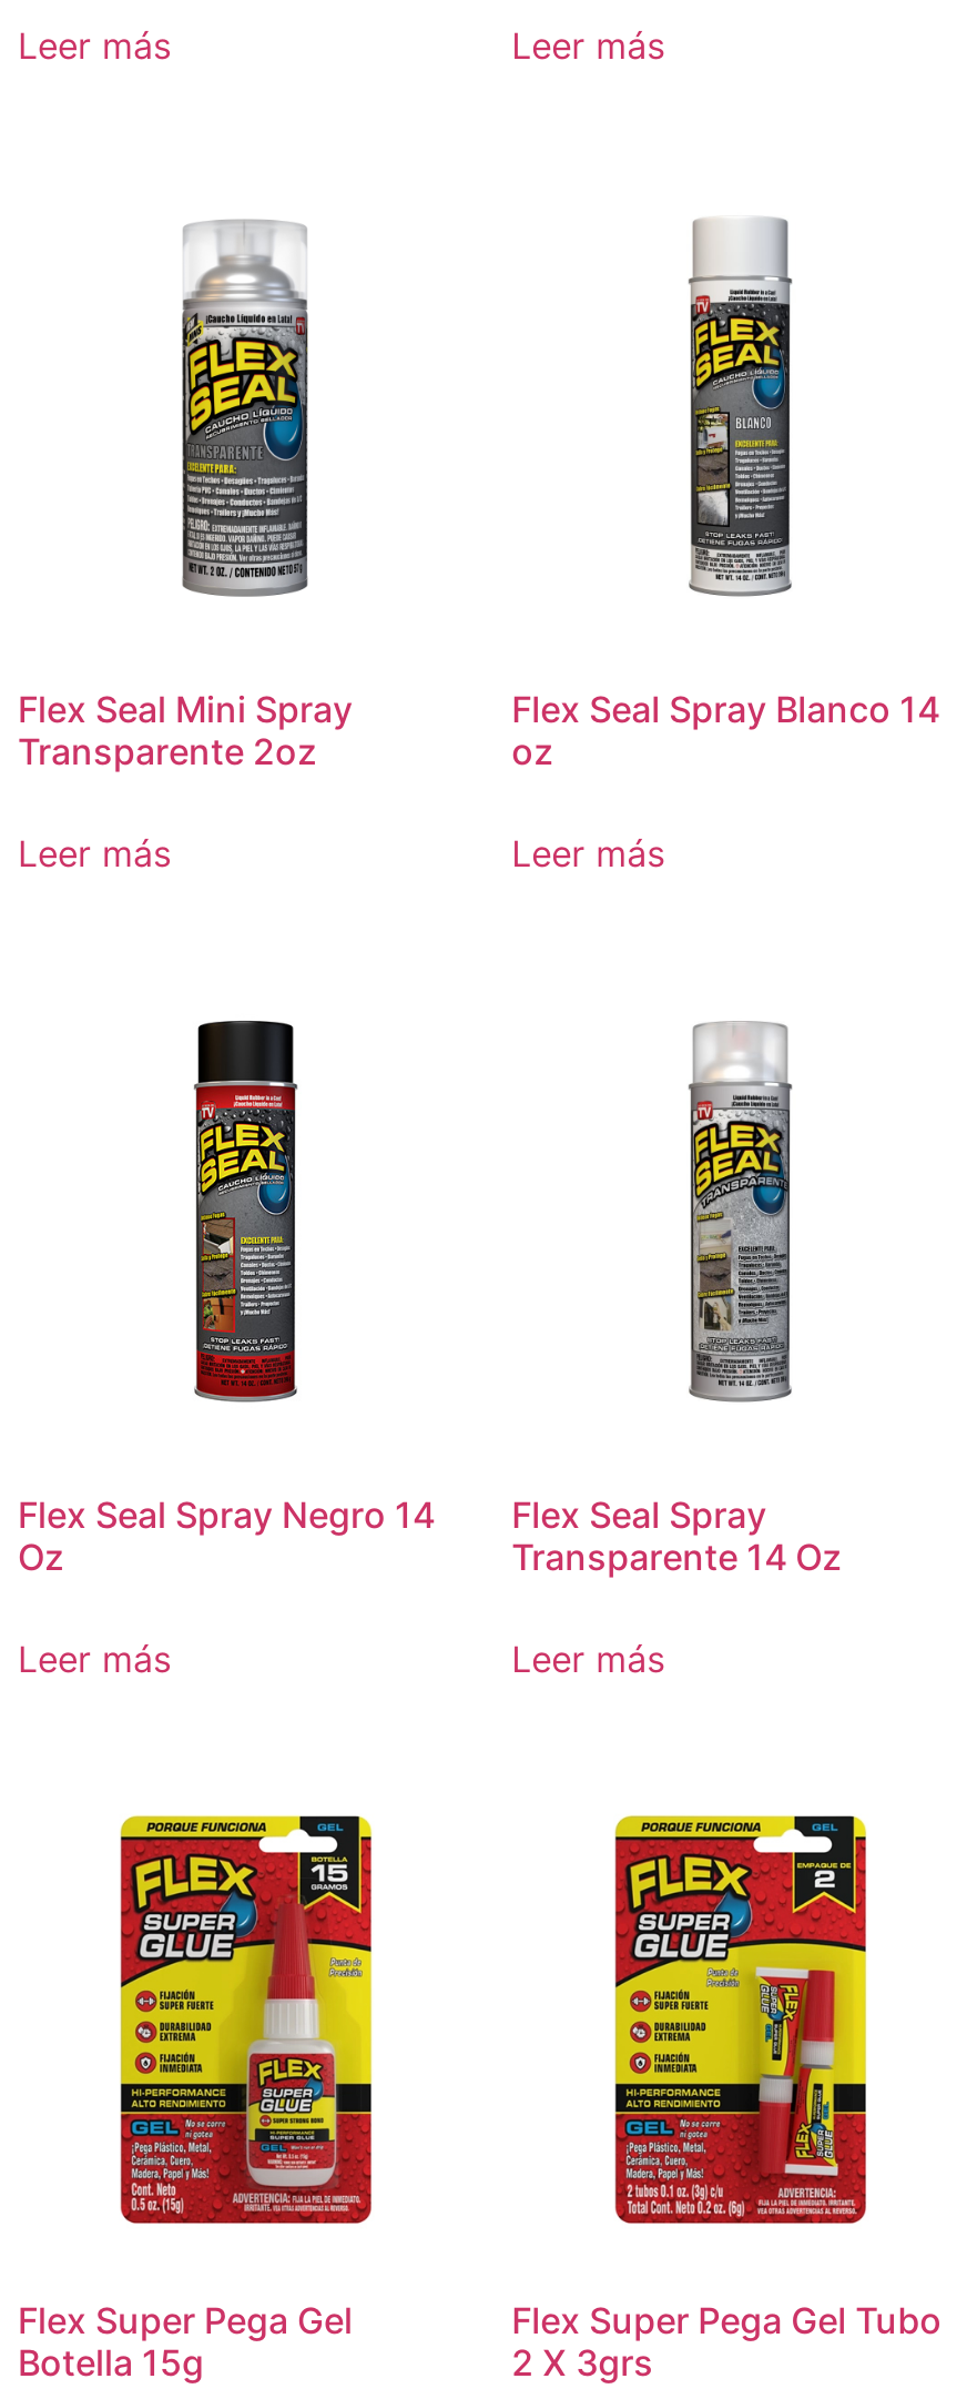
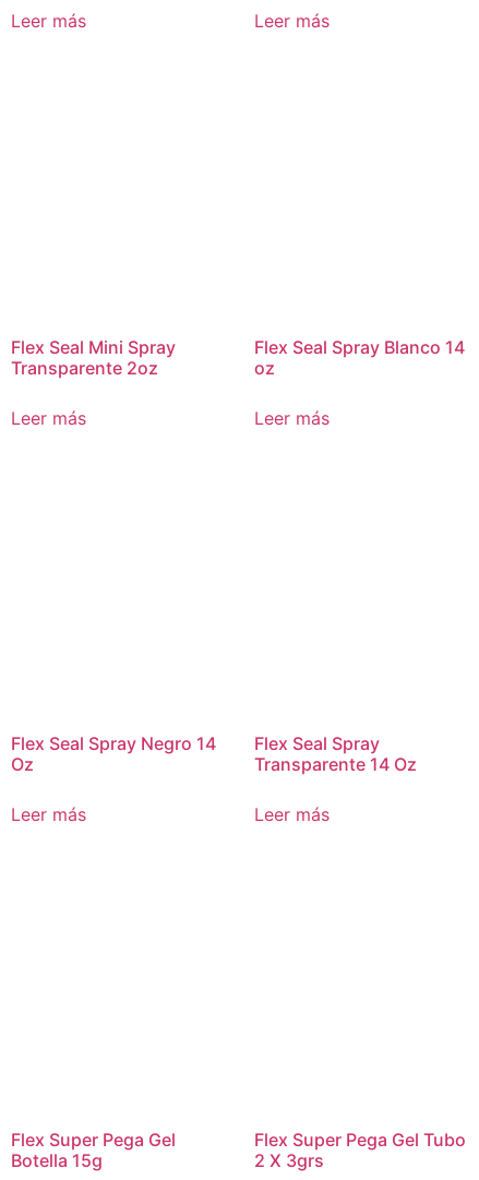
- [image]

- [image]

- [image]

- [image]

- [image]

- [image]
